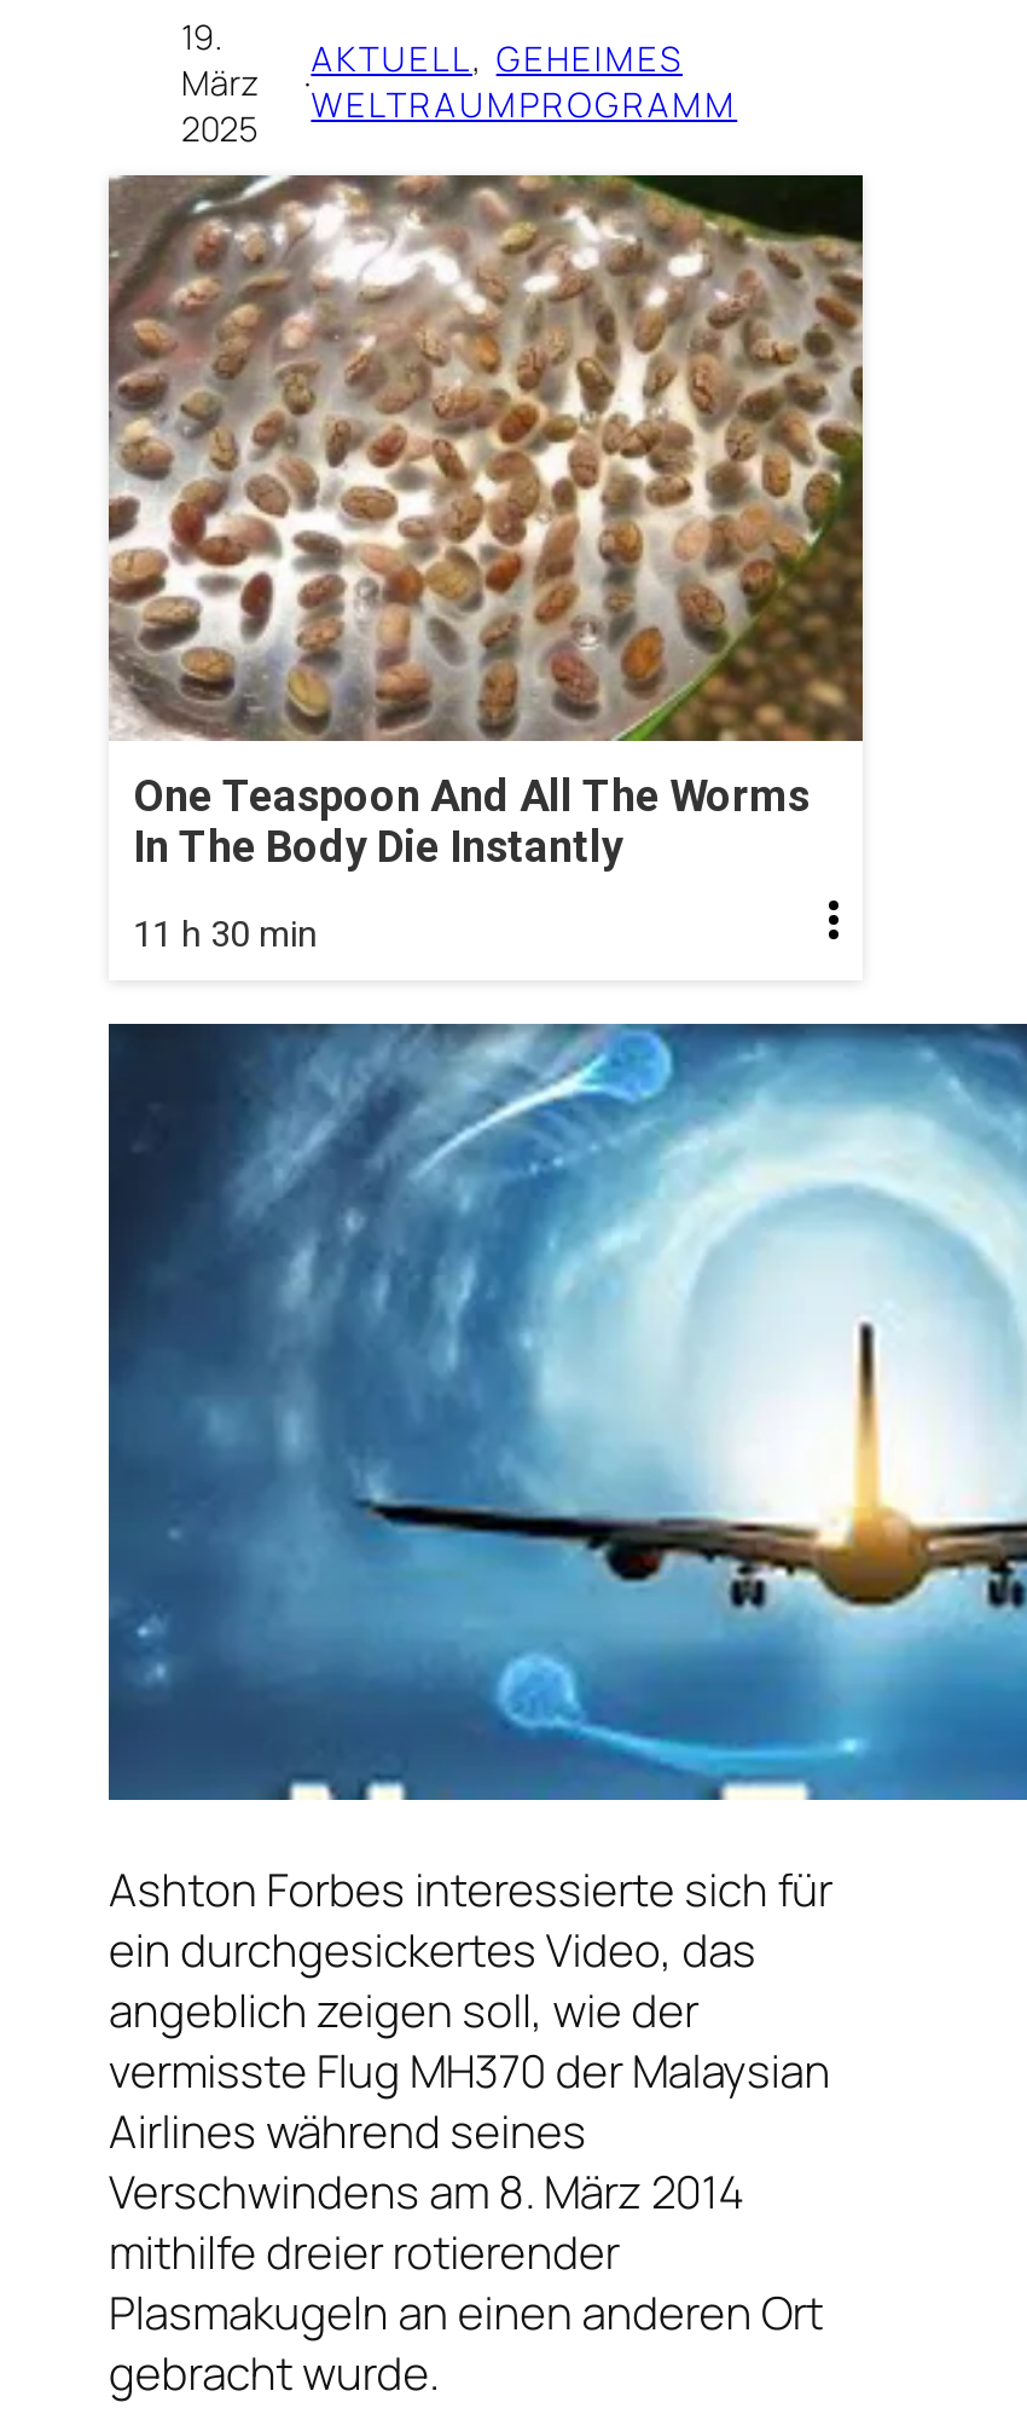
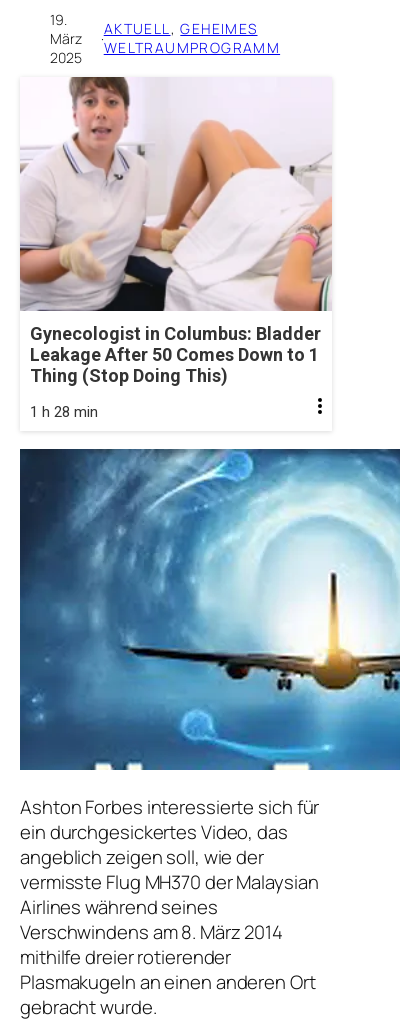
- [image]
- One Teaspoon And All The Worms
- In The Body Die Instantly
+ [image]
+ Gynecologist in Columbus: Bladder
+ Leakage After 50 Comes Down to 1
+ Thing (Stop Doing This)

- 11 h 30 min
+ 1 h 28 min
